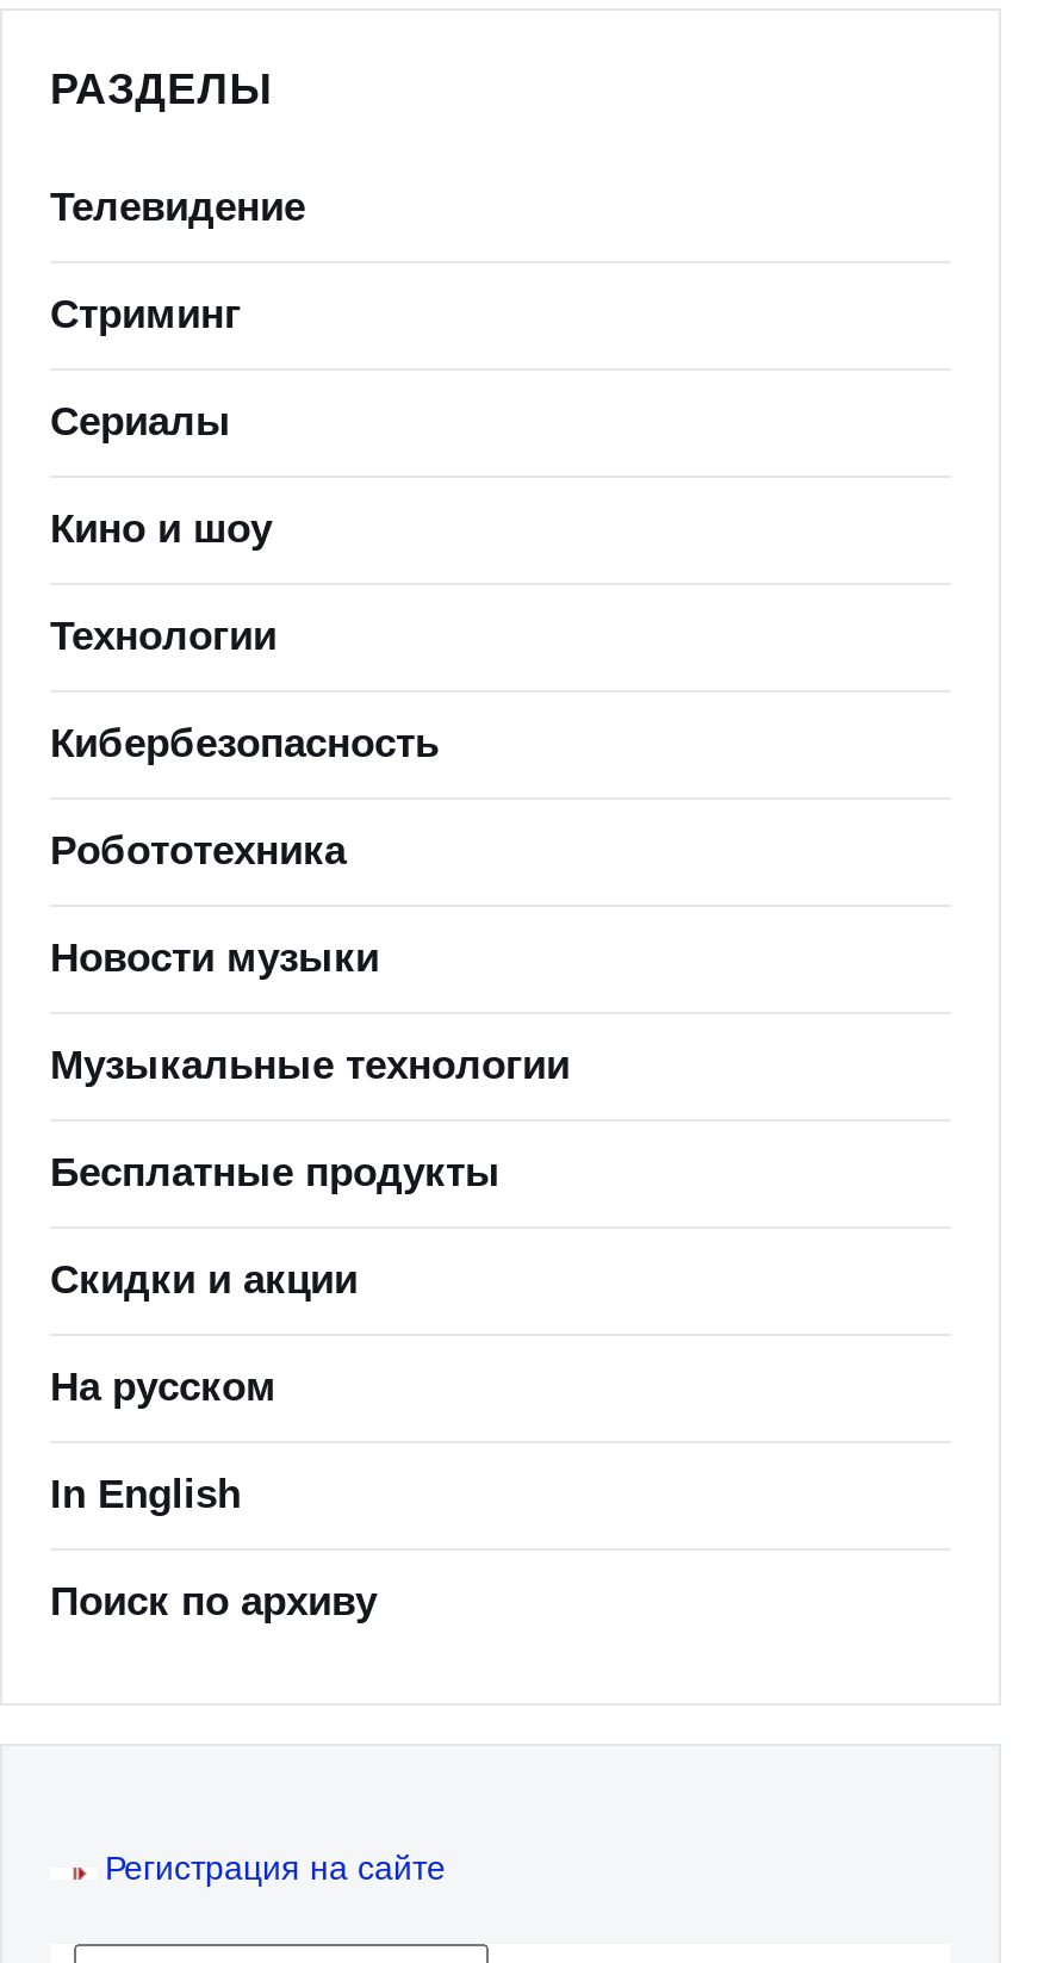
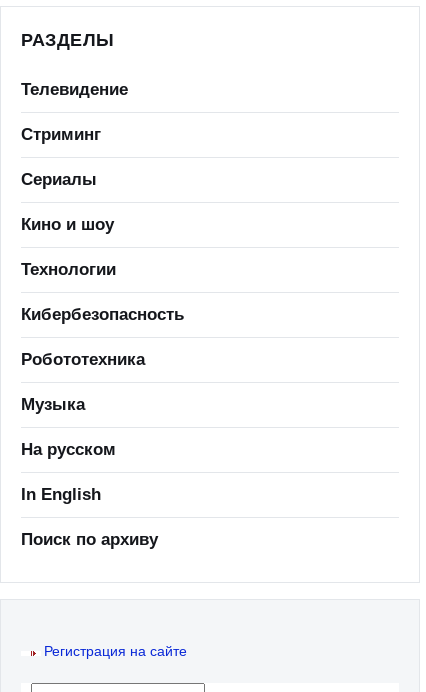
- Новости музыки
- Музыкальные технологии
- Бесплатные продукты
- Скидки и акции
+ Музыка
